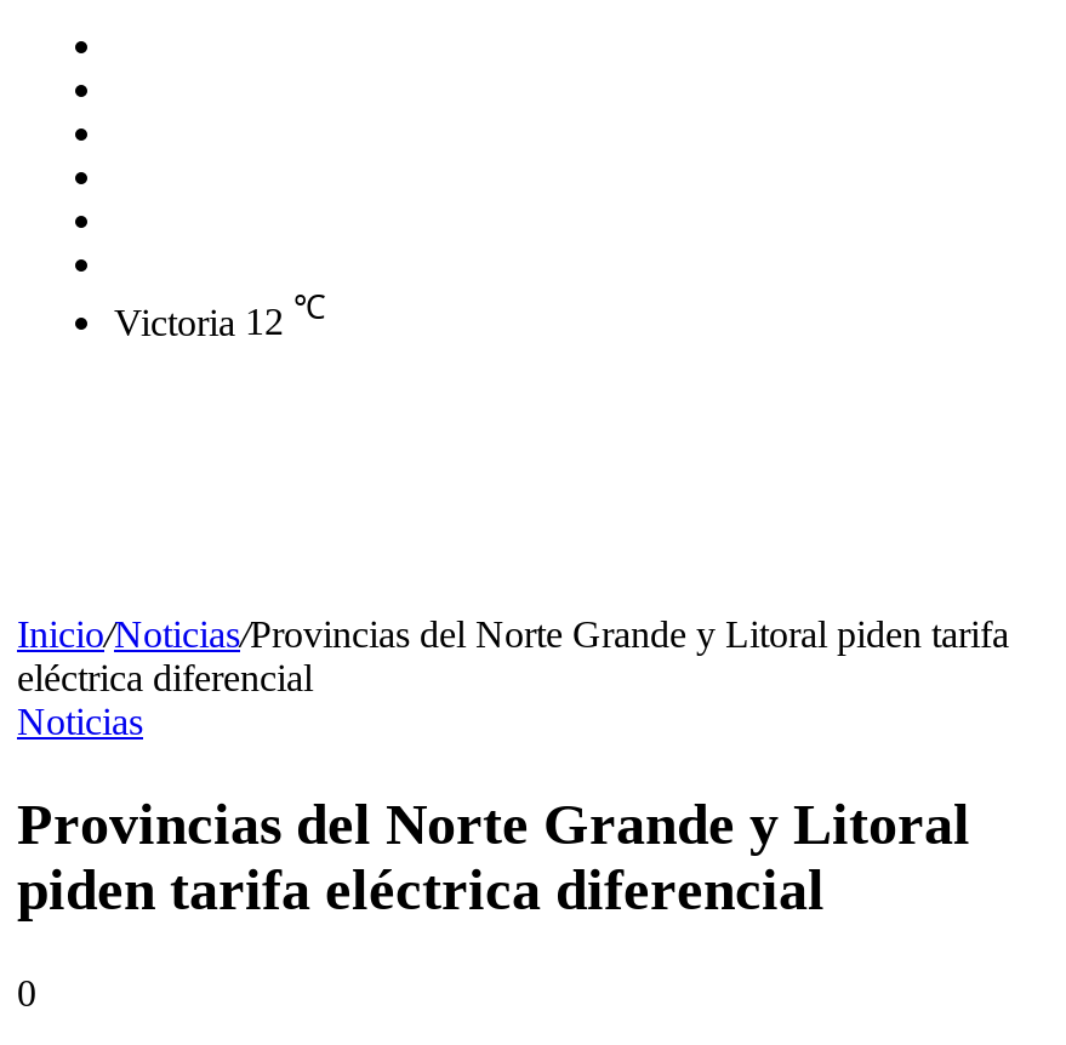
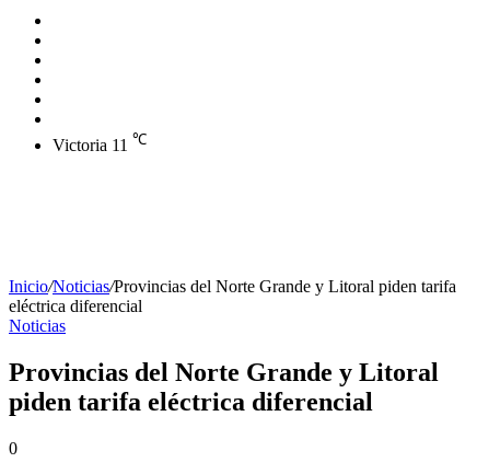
- Victoria 12 ℃
+ Victoria 11 ℃
